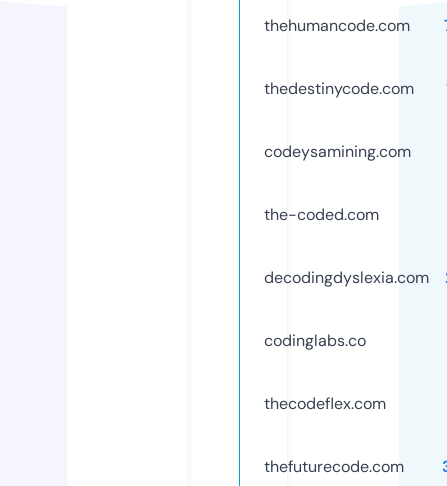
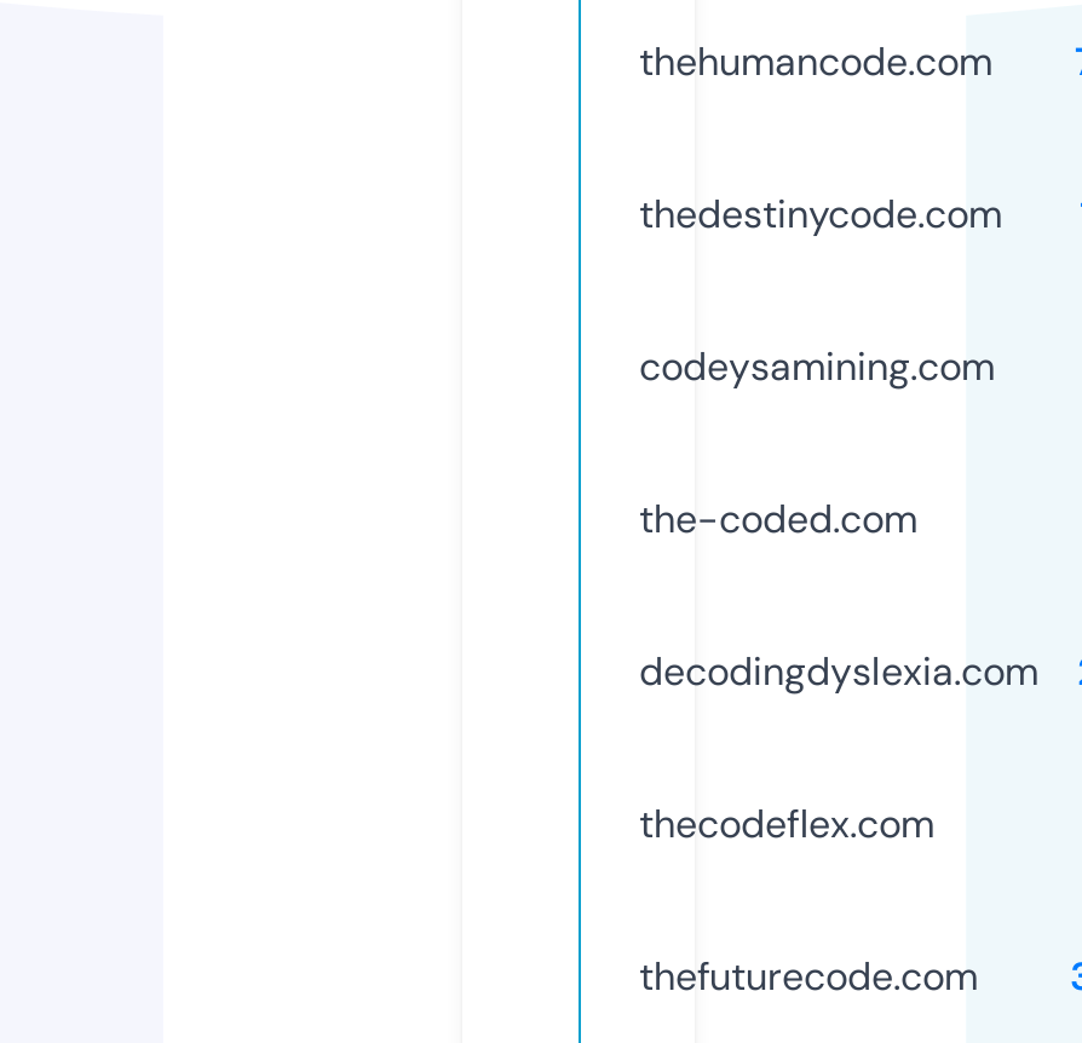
- codinglabs.co
